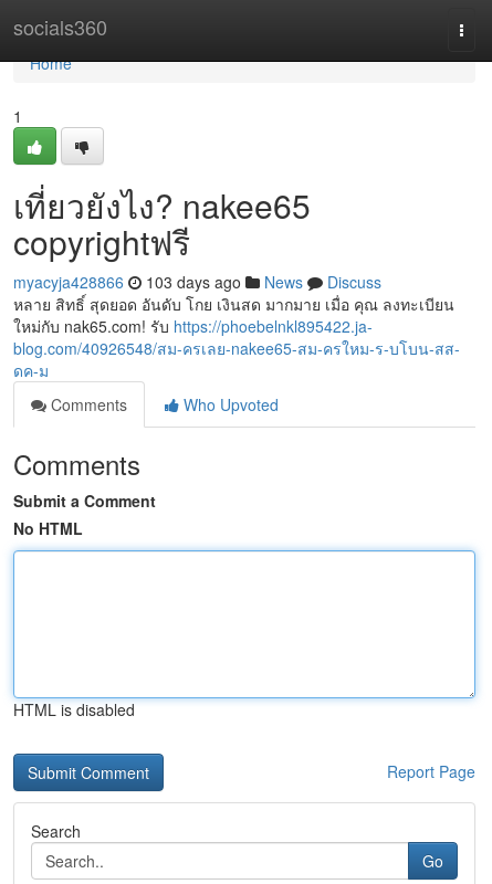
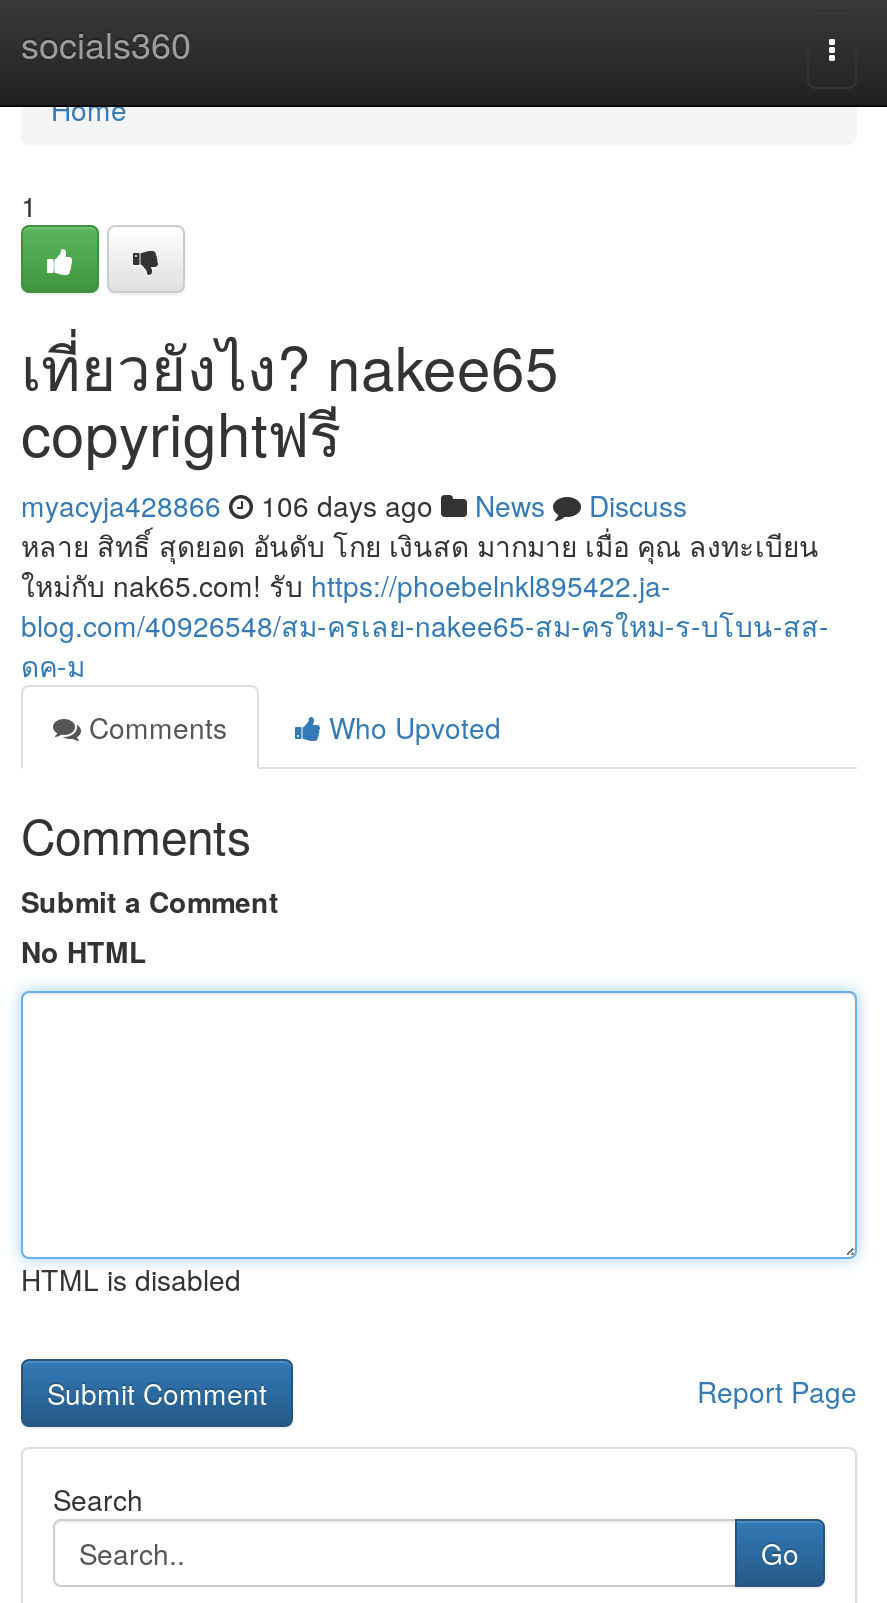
- myacyja428866 103 days ago News Discuss
+ myacyja428866 106 days ago News Discuss
